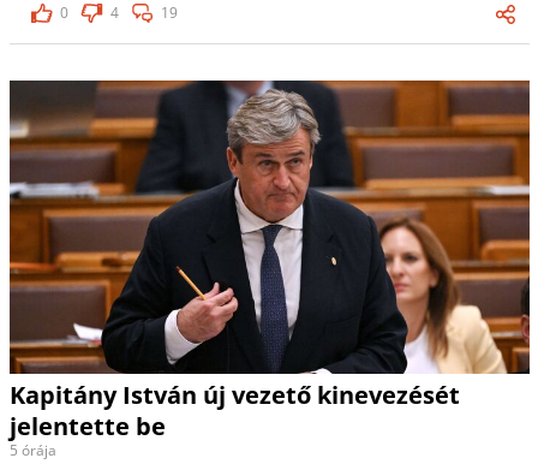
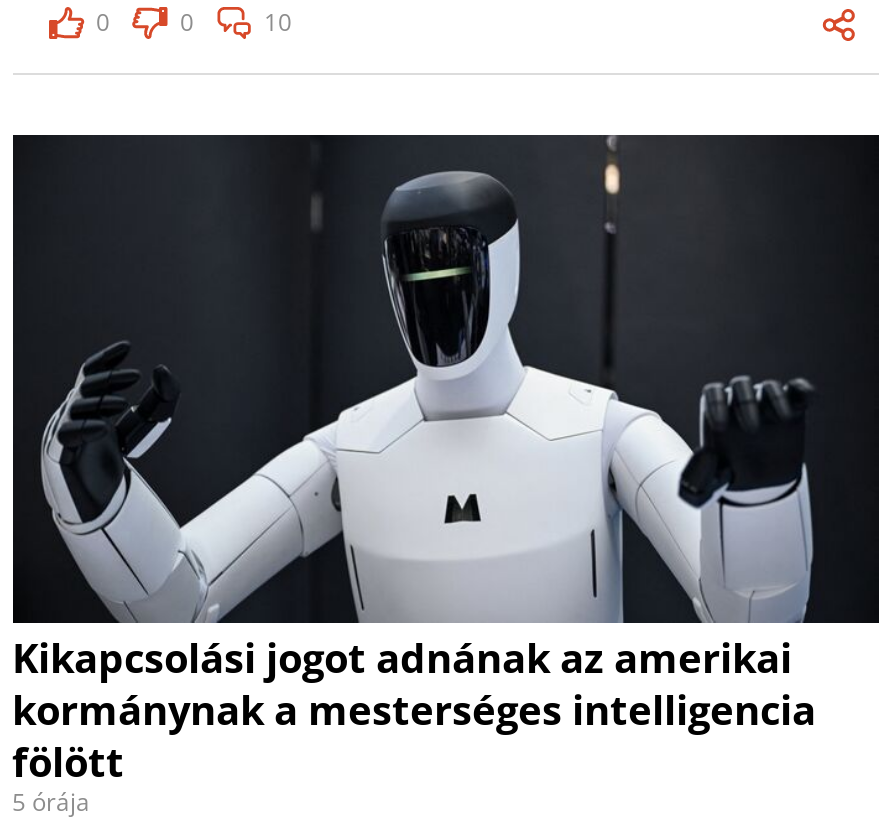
- 4
- 19
+ 0
+ 10

- [image]
- Kapitány István új vezető kinevezését
- jelentette be
+ [image]
+ Kikapcsolási jogot adnának az amerikai
+ kormánynak a mesterséges intelligencia
+ fölött
